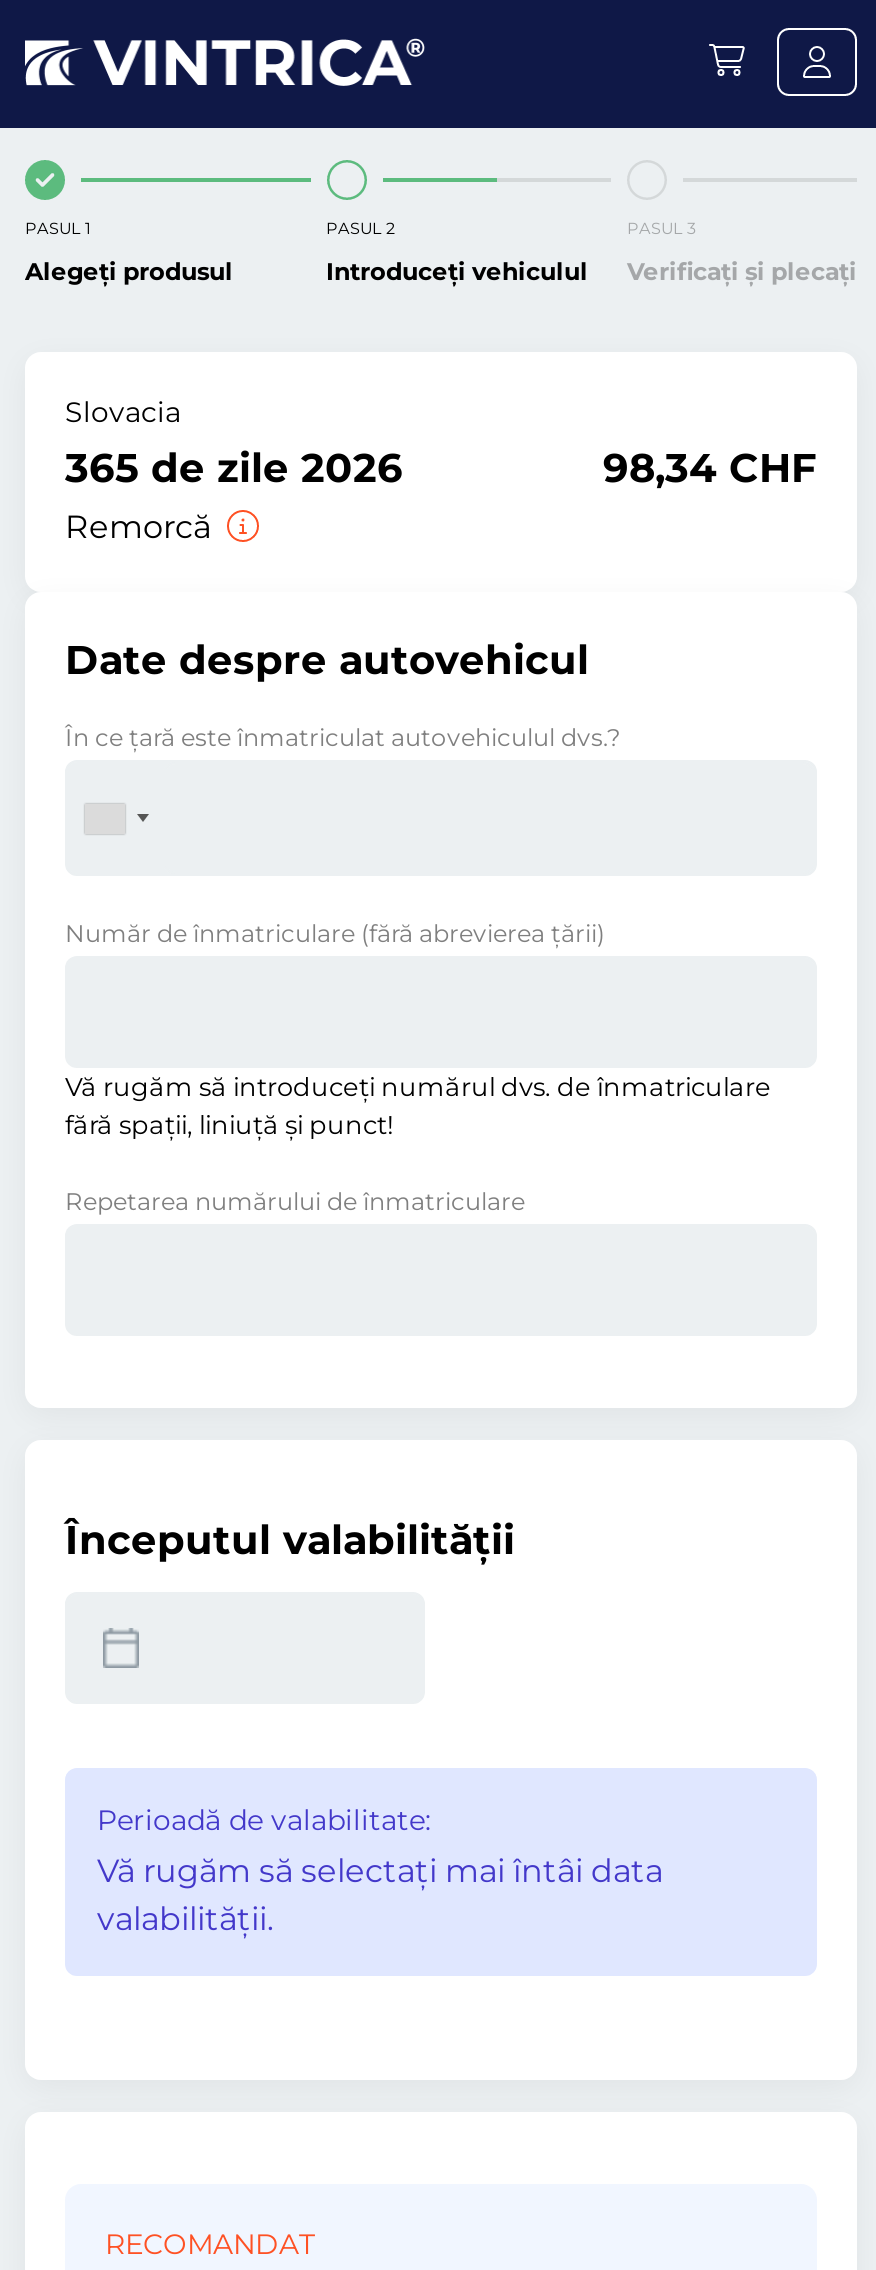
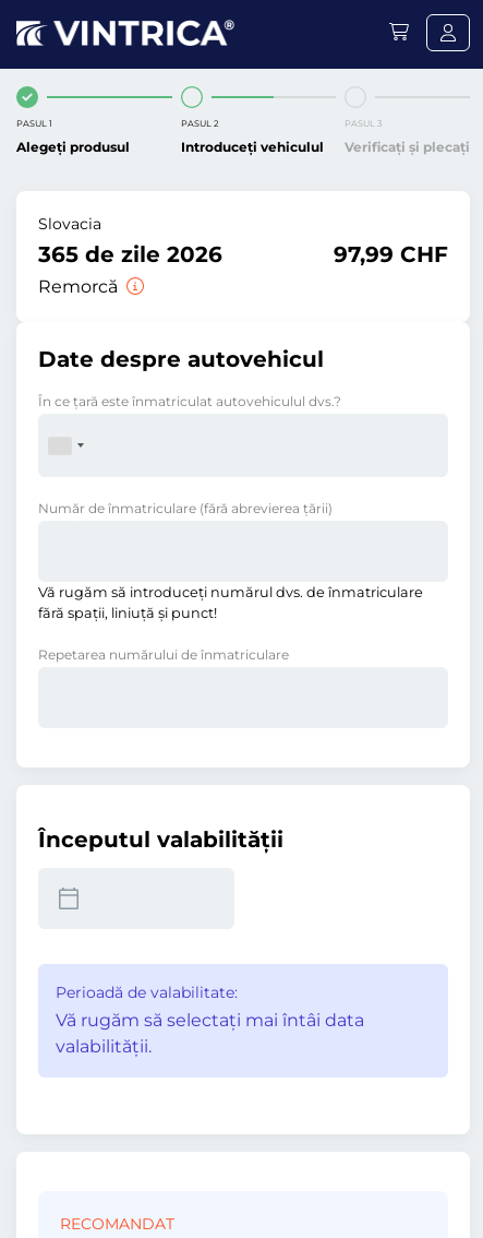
- 98,34 CHF
+ 97,99 CHF
